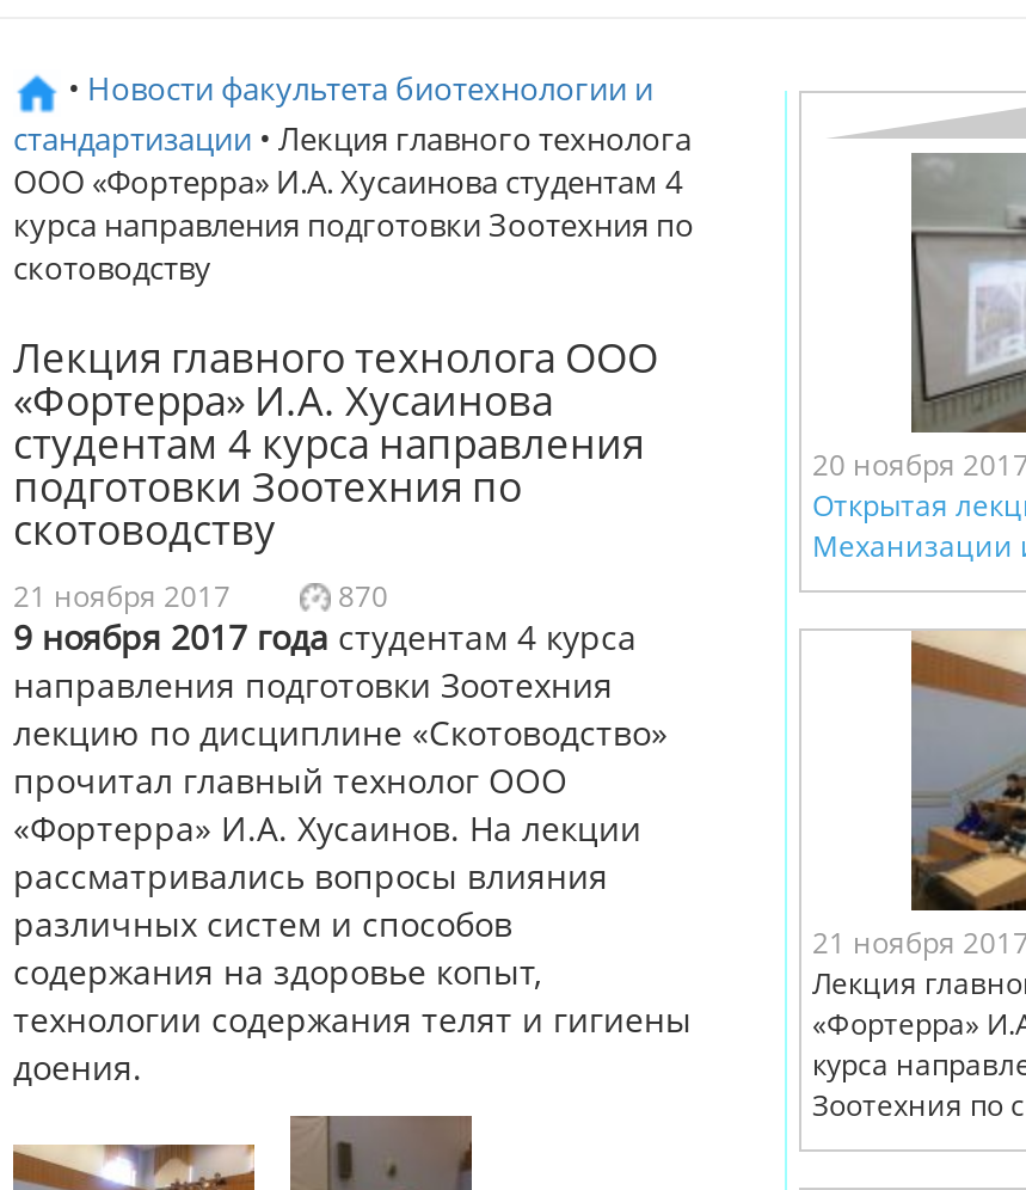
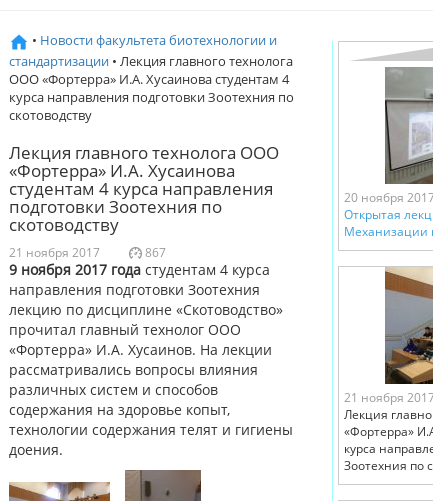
- 870
+ 867
